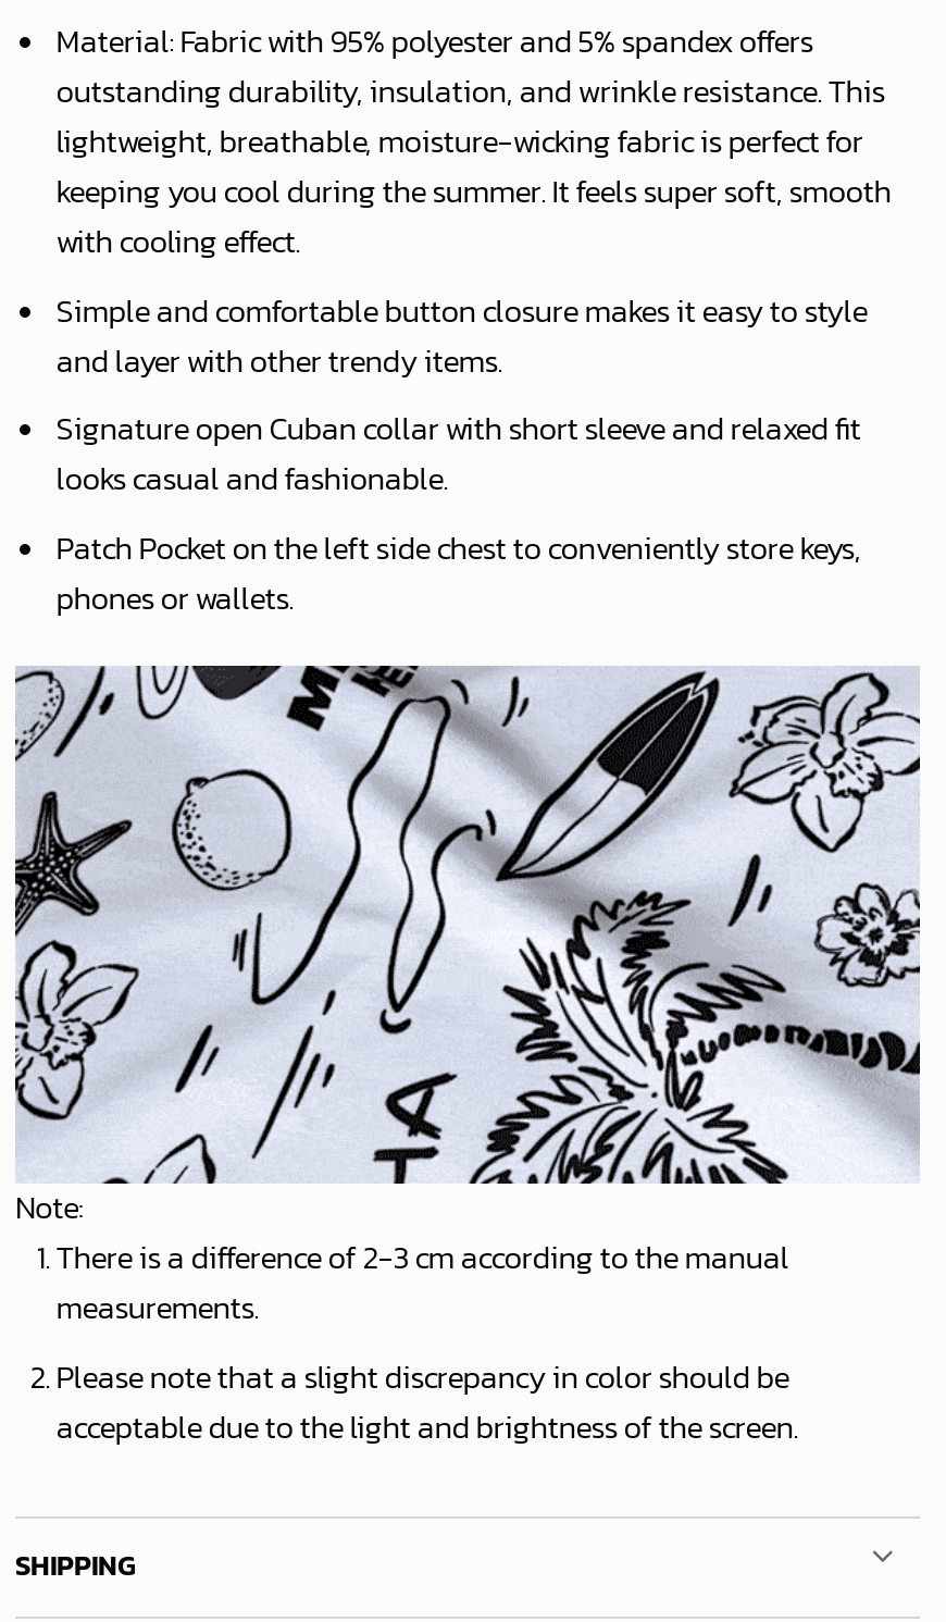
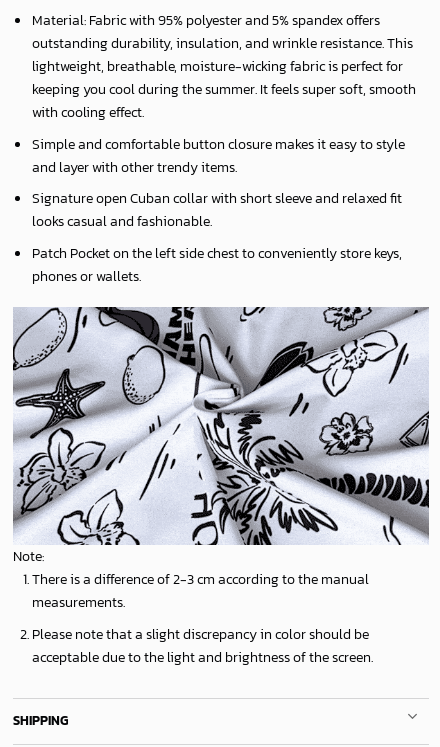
- [image]
+ [image]
